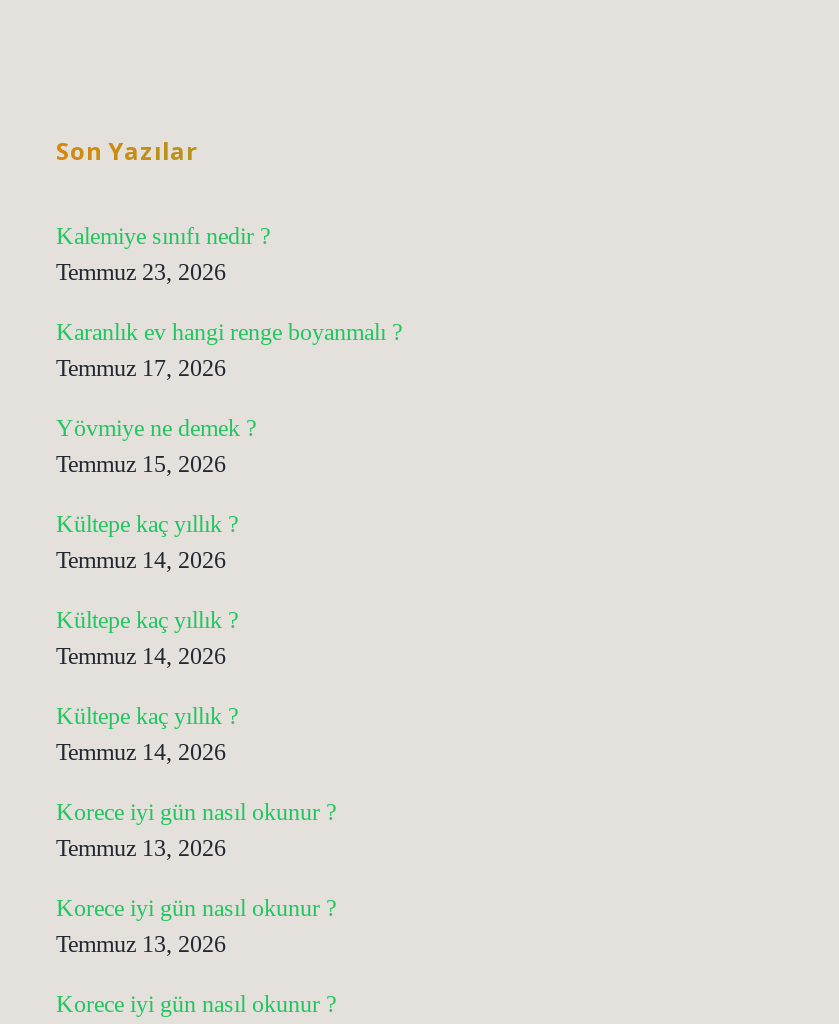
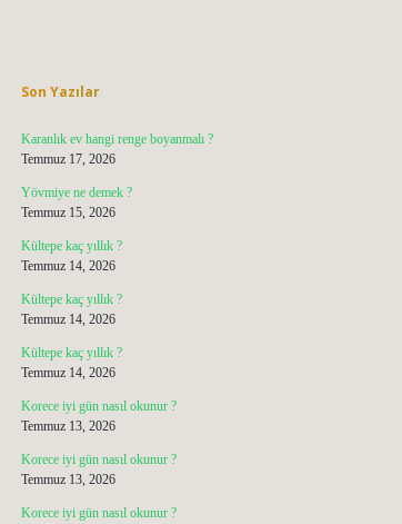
- Kalemiye sınıfı nedir ?
- Temmuz 23, 2026
